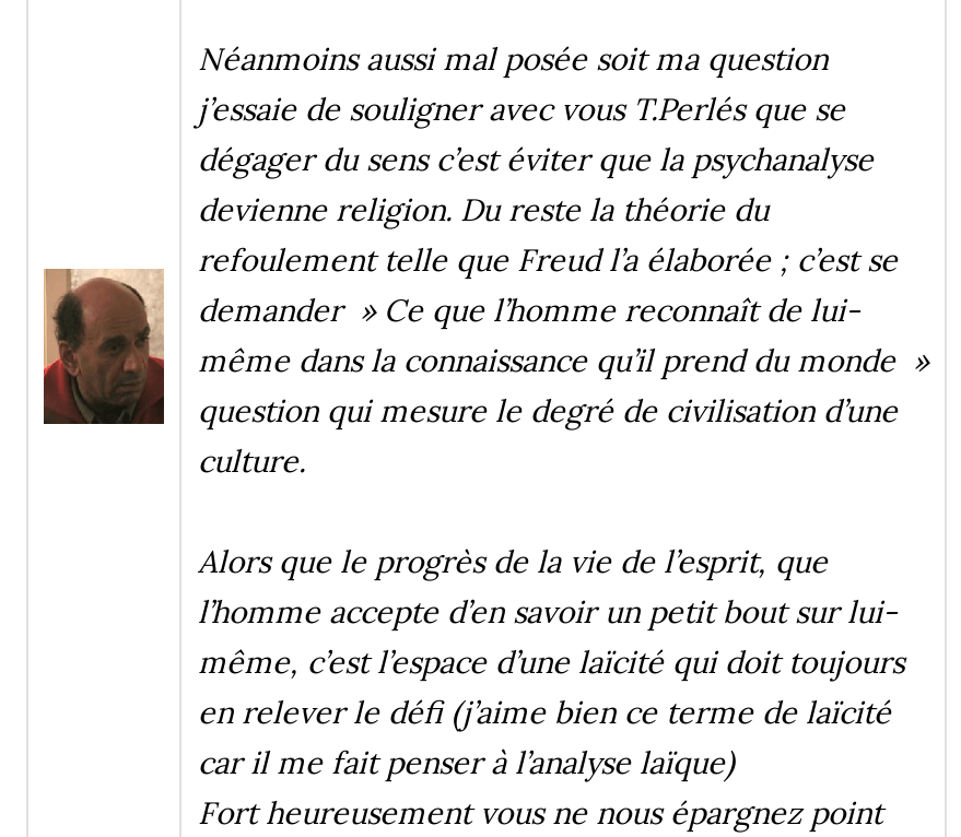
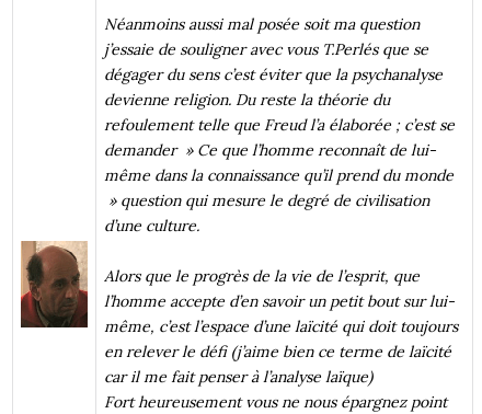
- [image]

+ [image]
